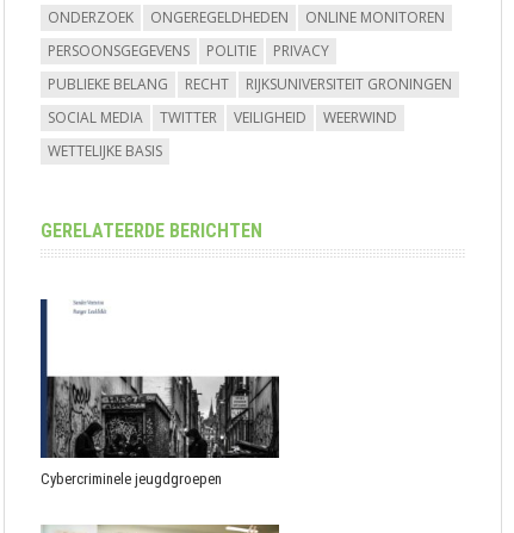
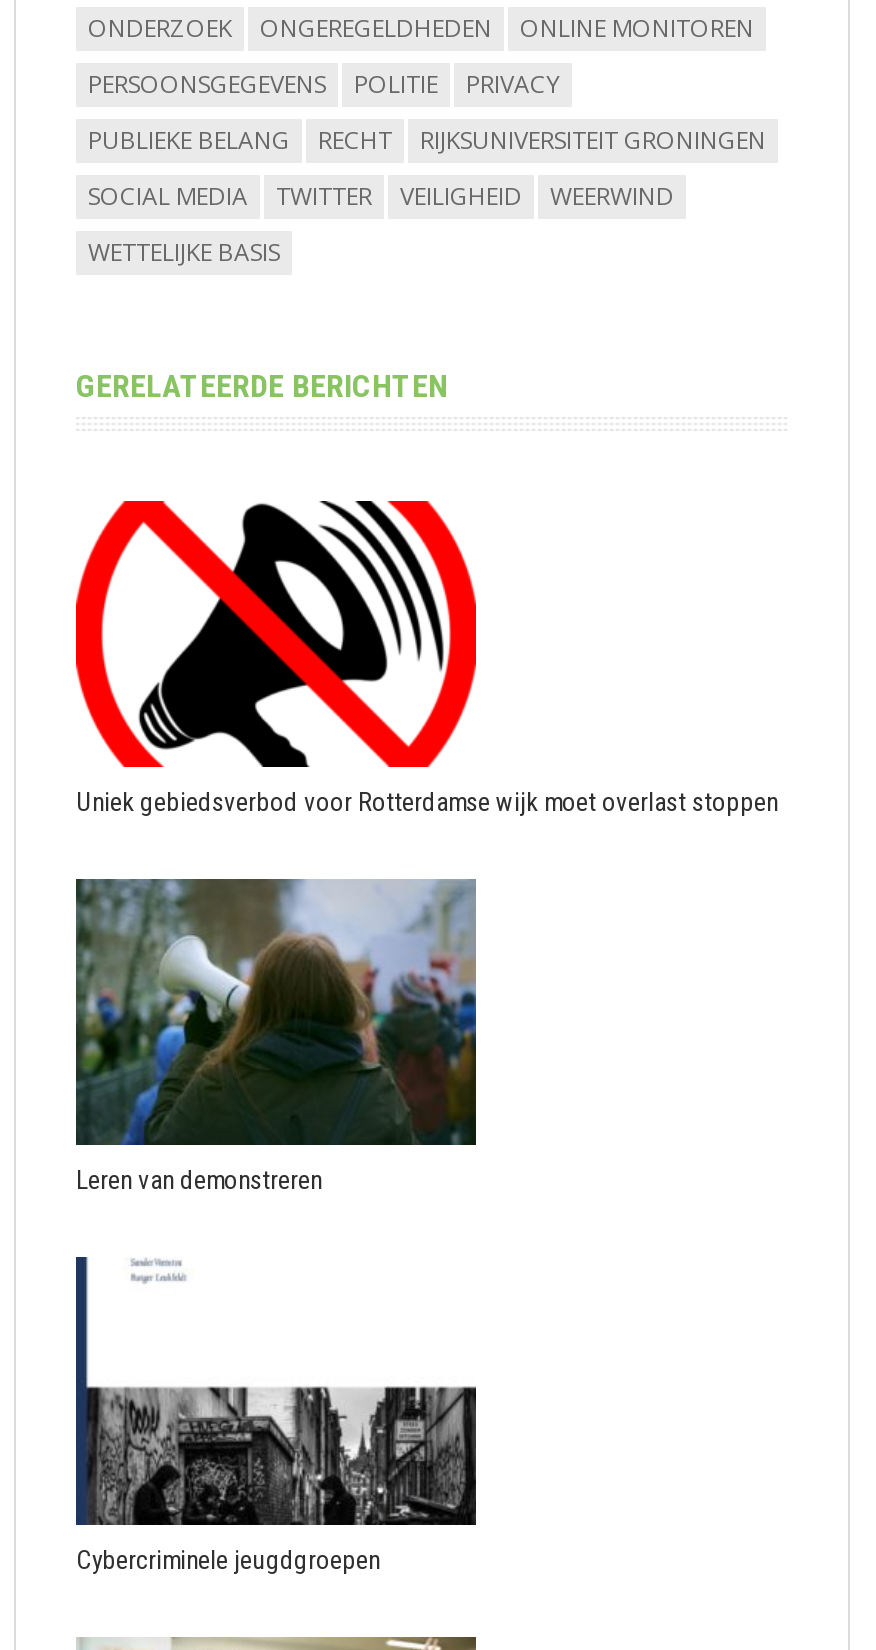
+ [image]
+ Uniek gebiedsverbod voor Rotterdamse wijk moet overlast stoppen

+ [image]
+ Leren van demonstreren
